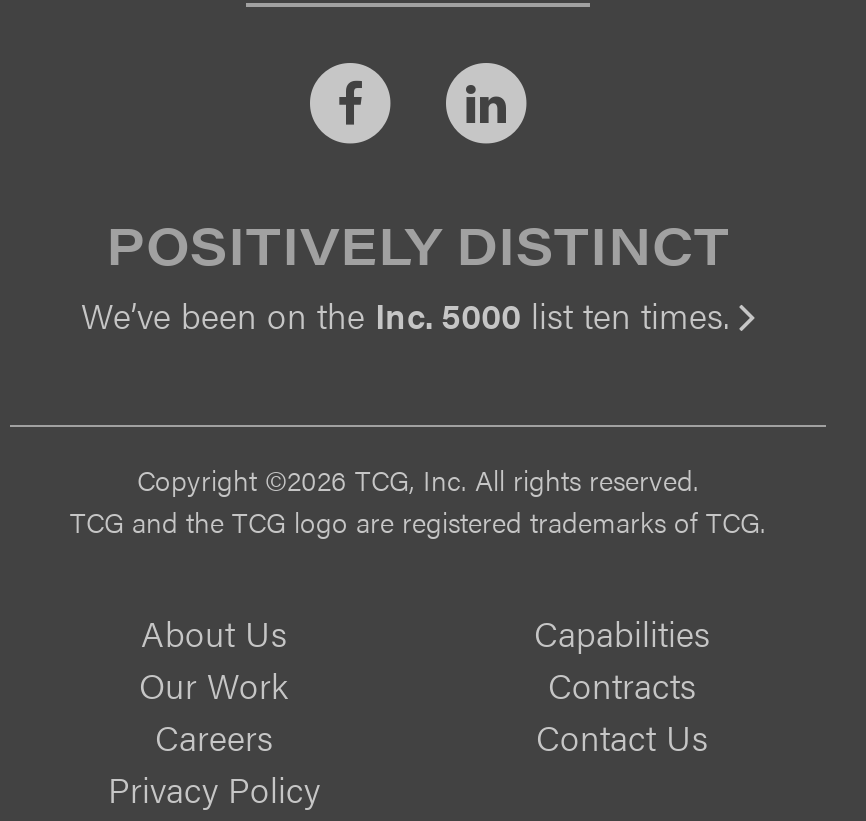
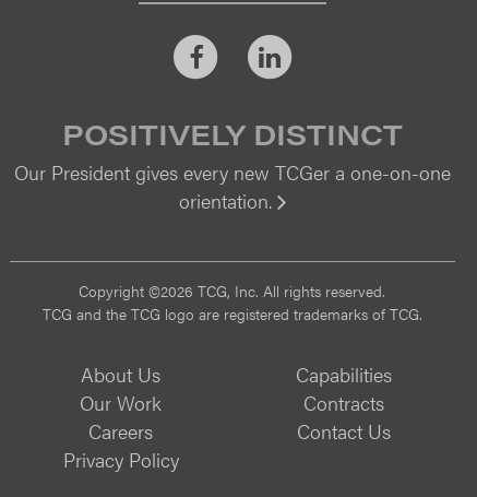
- We’ve been on the Inc. 5000 list ten times.
+ Our President gives every new TCGer a one-on-one
+ orientation.
